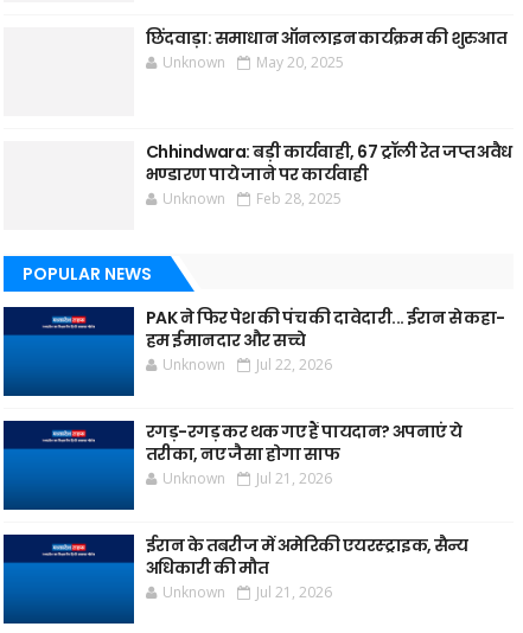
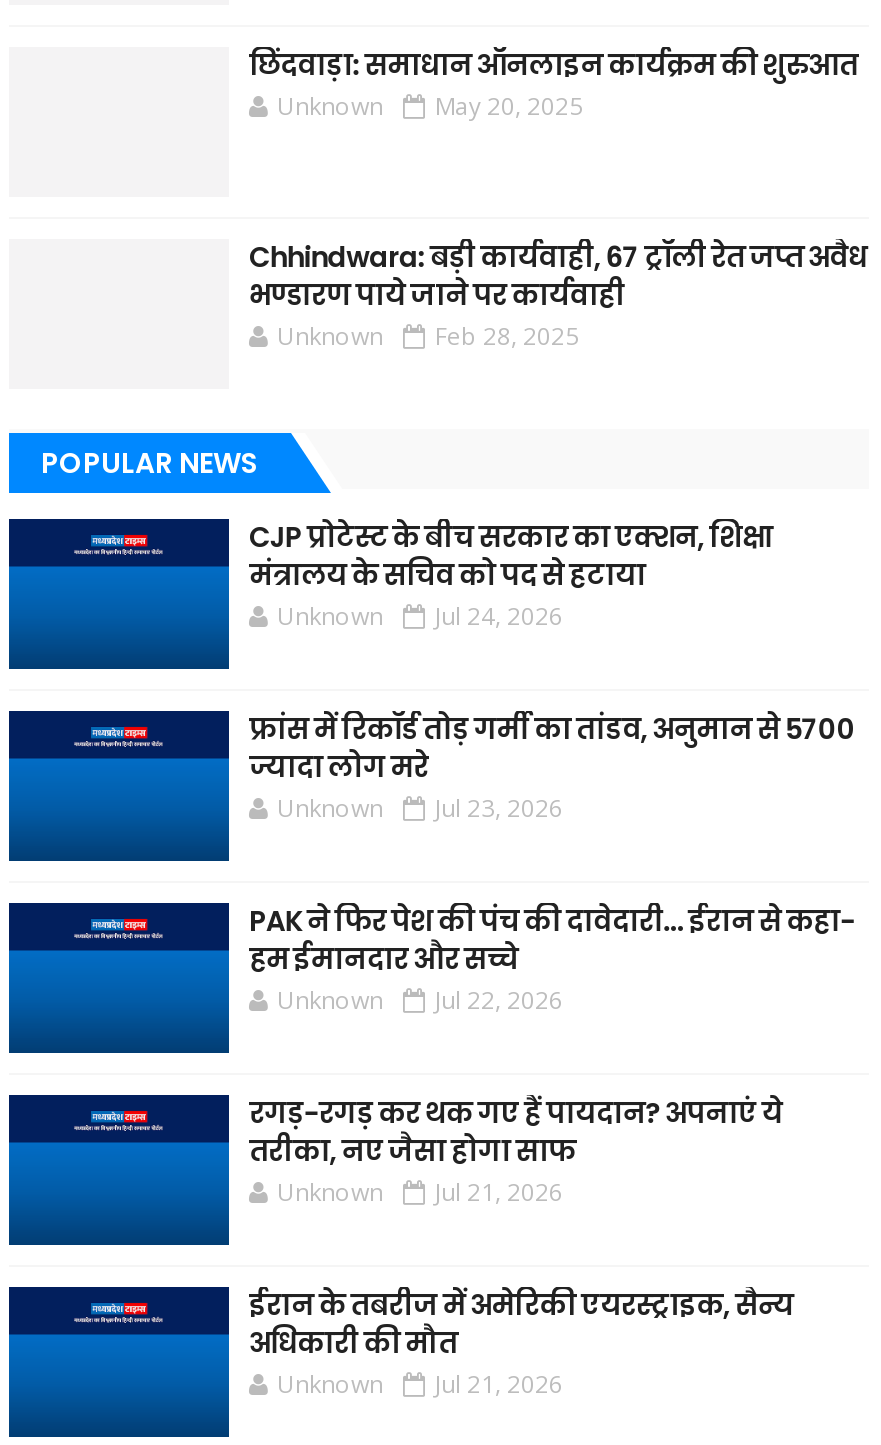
+ CJP प्रोटेस्ट के बीच सरकार का एक्शन, शिक्षा
+ मंत्रालय के सचिव को पद से हटाया
+ Unknown
+ Jul 24, 2026
+ फ्रांस में रिकॉर्ड तोड़ गर्मी का तांडव, अनुमान से 5700
+ ज्यादा लोग मरे
+ Unknown
+ Jul 23, 2026
